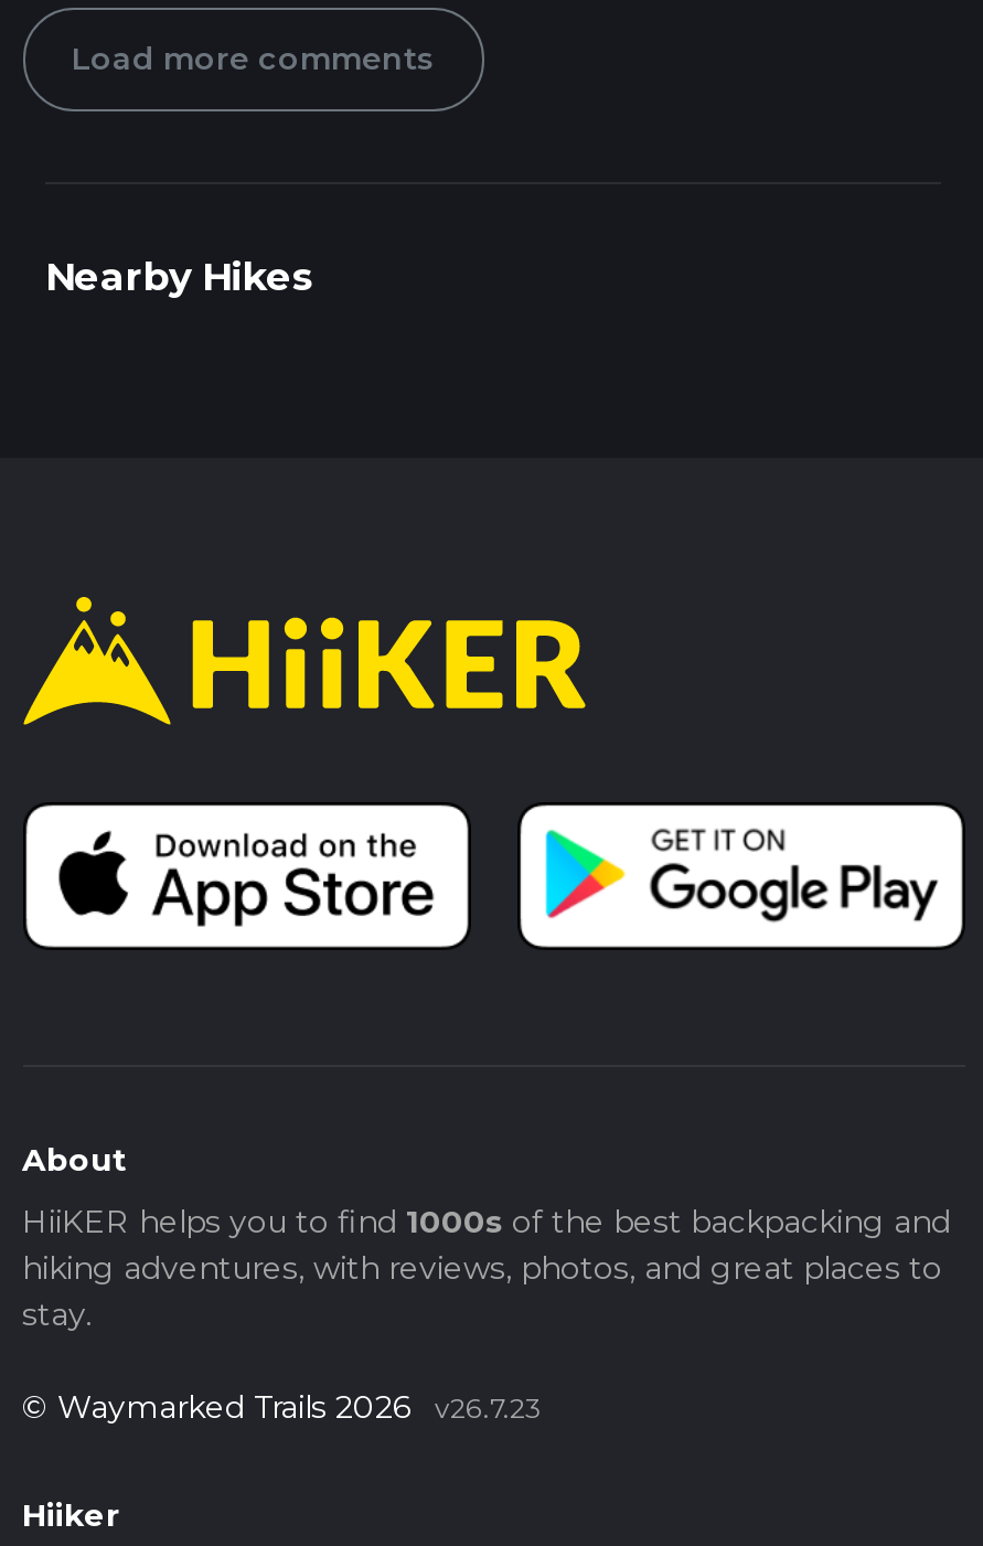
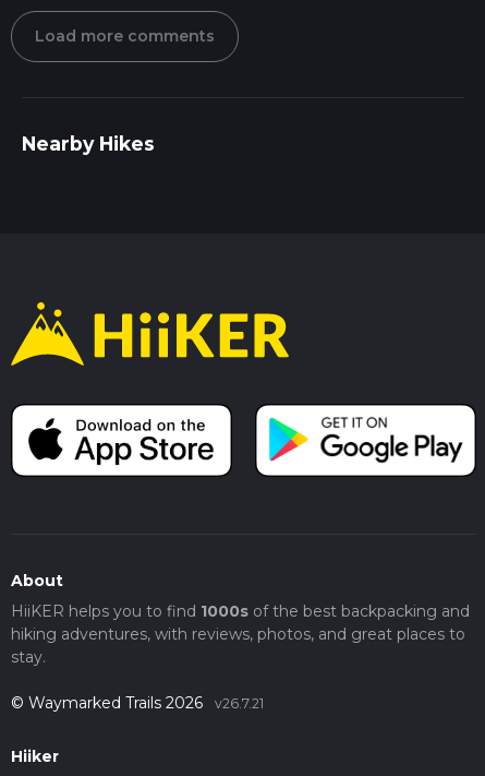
- © Waymarked Trails 2026 v26.7.23
+ © Waymarked Trails 2026 v26.7.21
